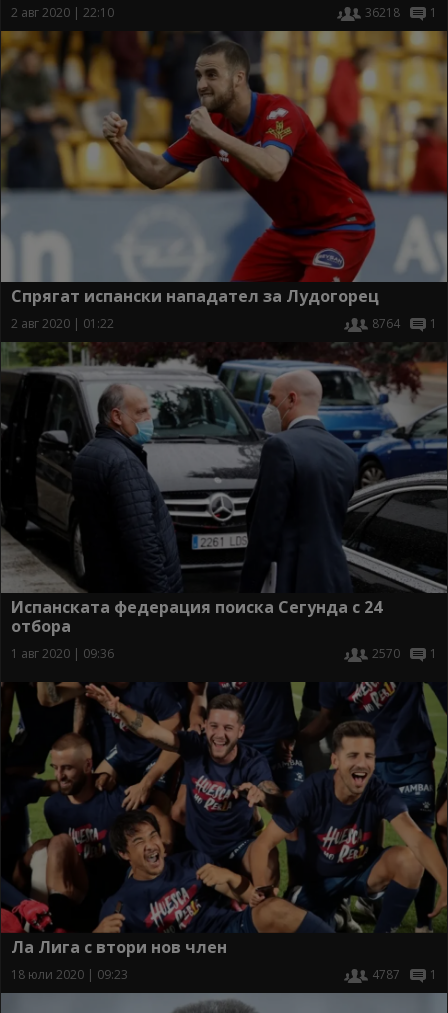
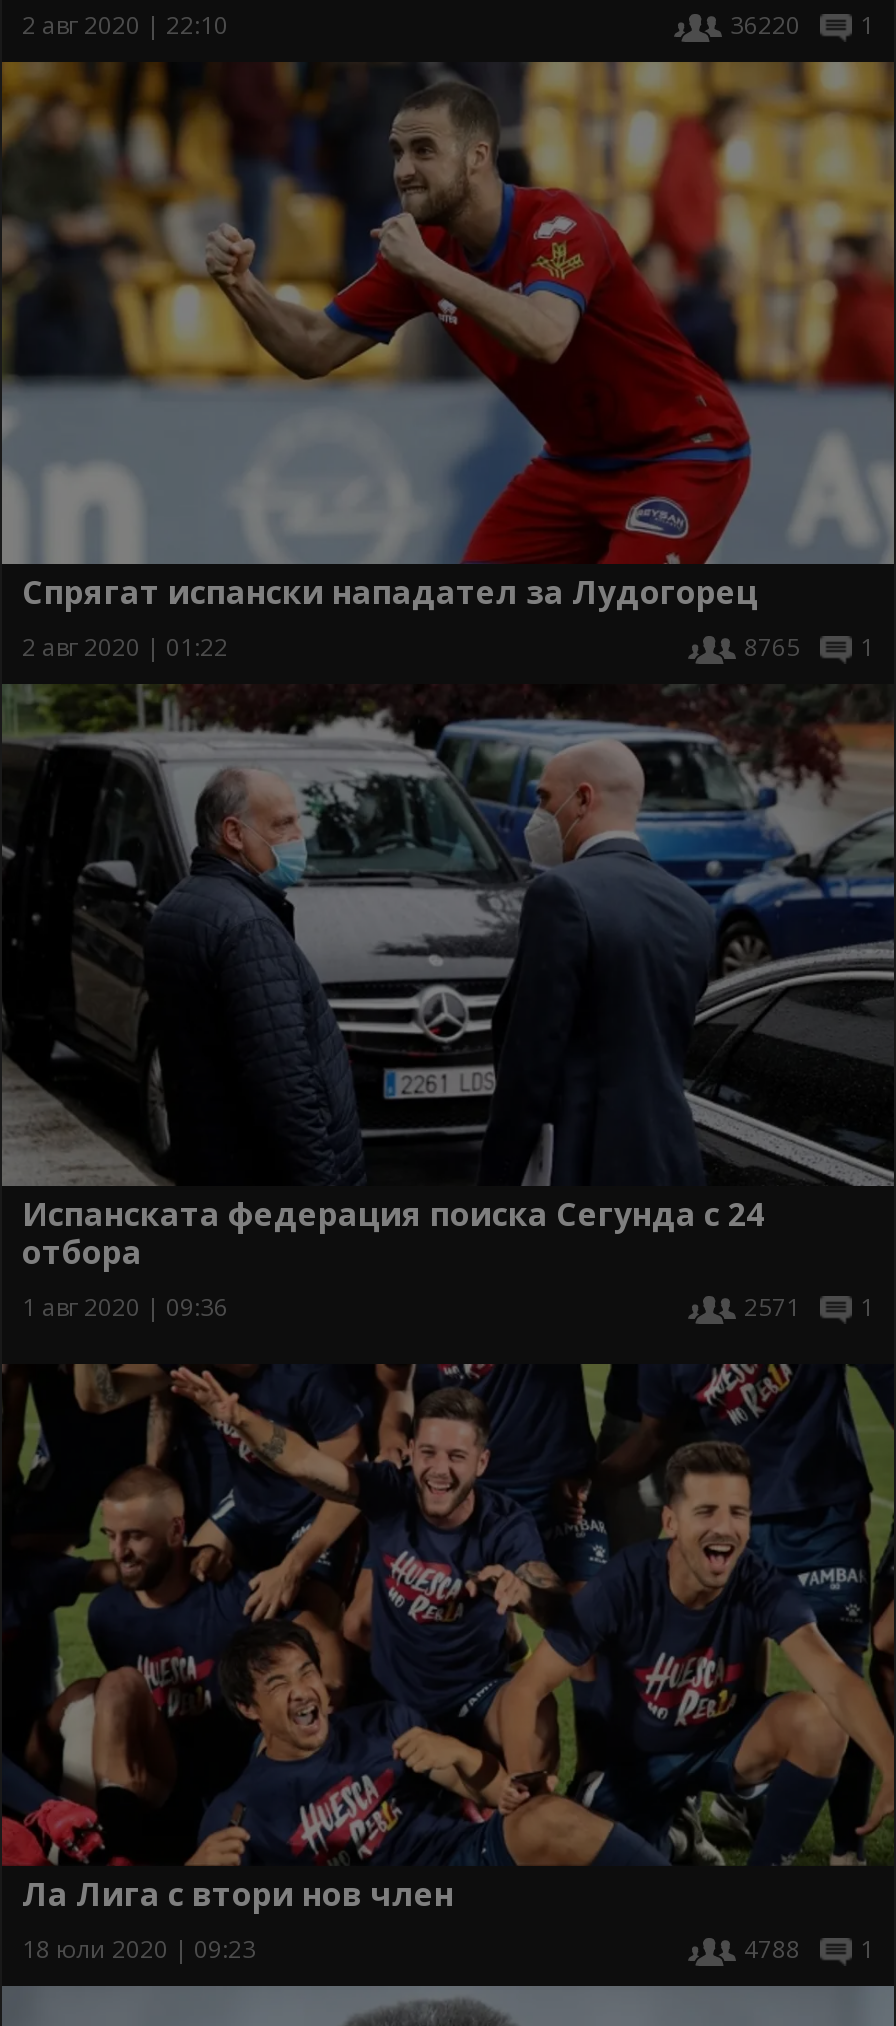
- 36218 1
+ 36220 1

- 8764 1
+ 8765 1

- 2570 1
+ 2571 1

- 4787 1
+ 4788 1
